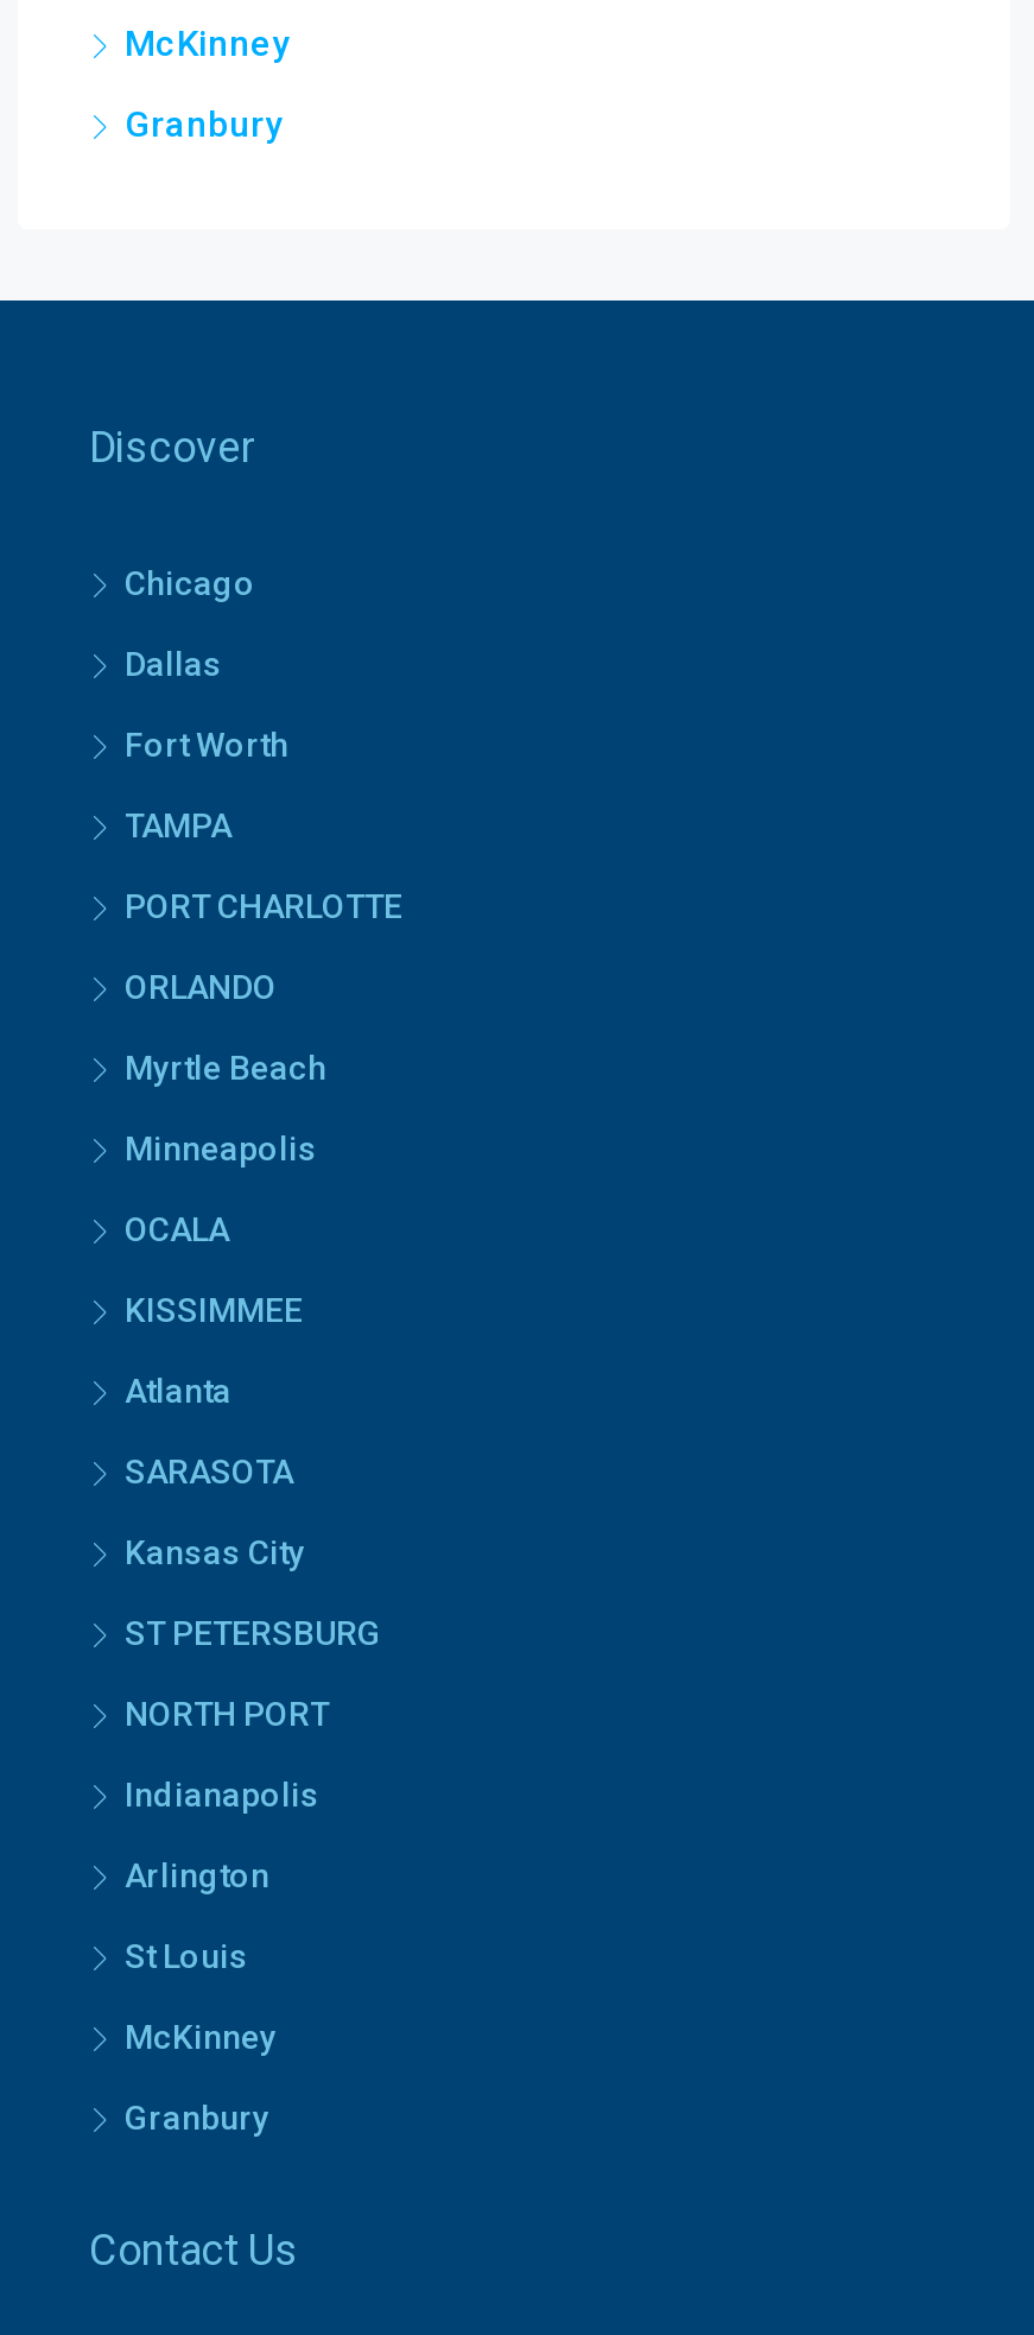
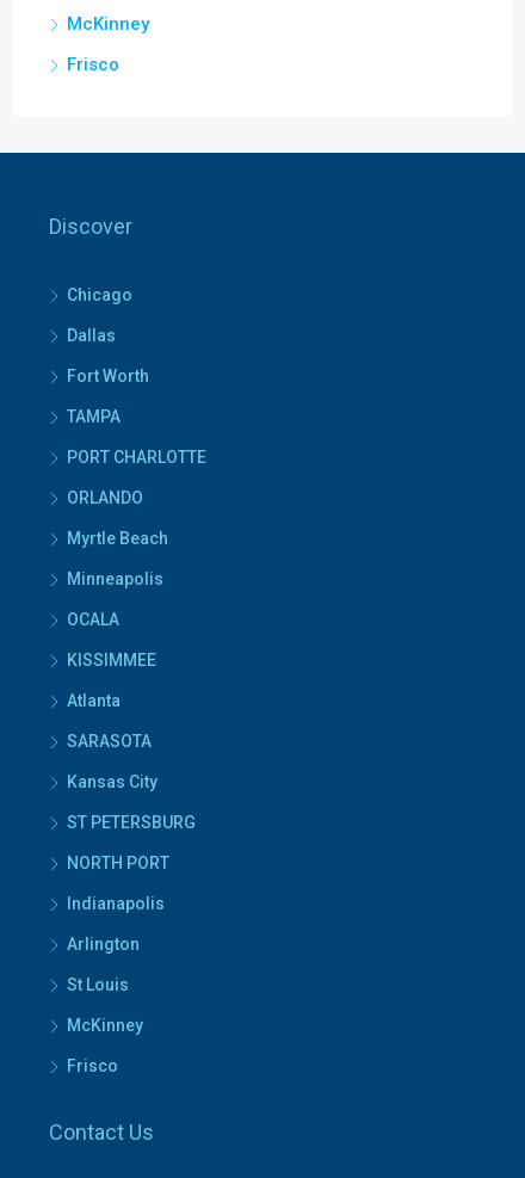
- Granbury
+ Frisco

- Granbury
+ Frisco
